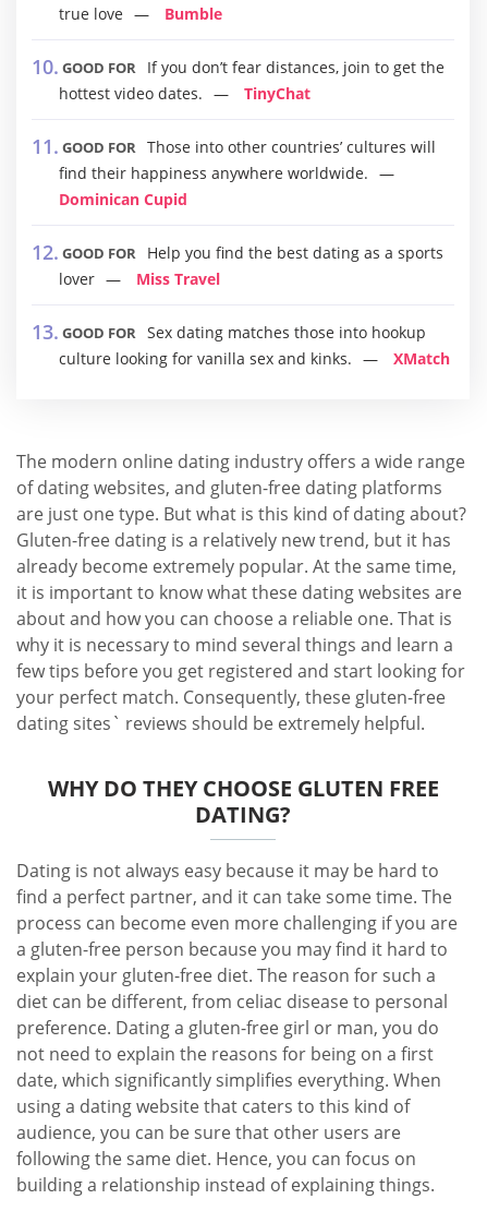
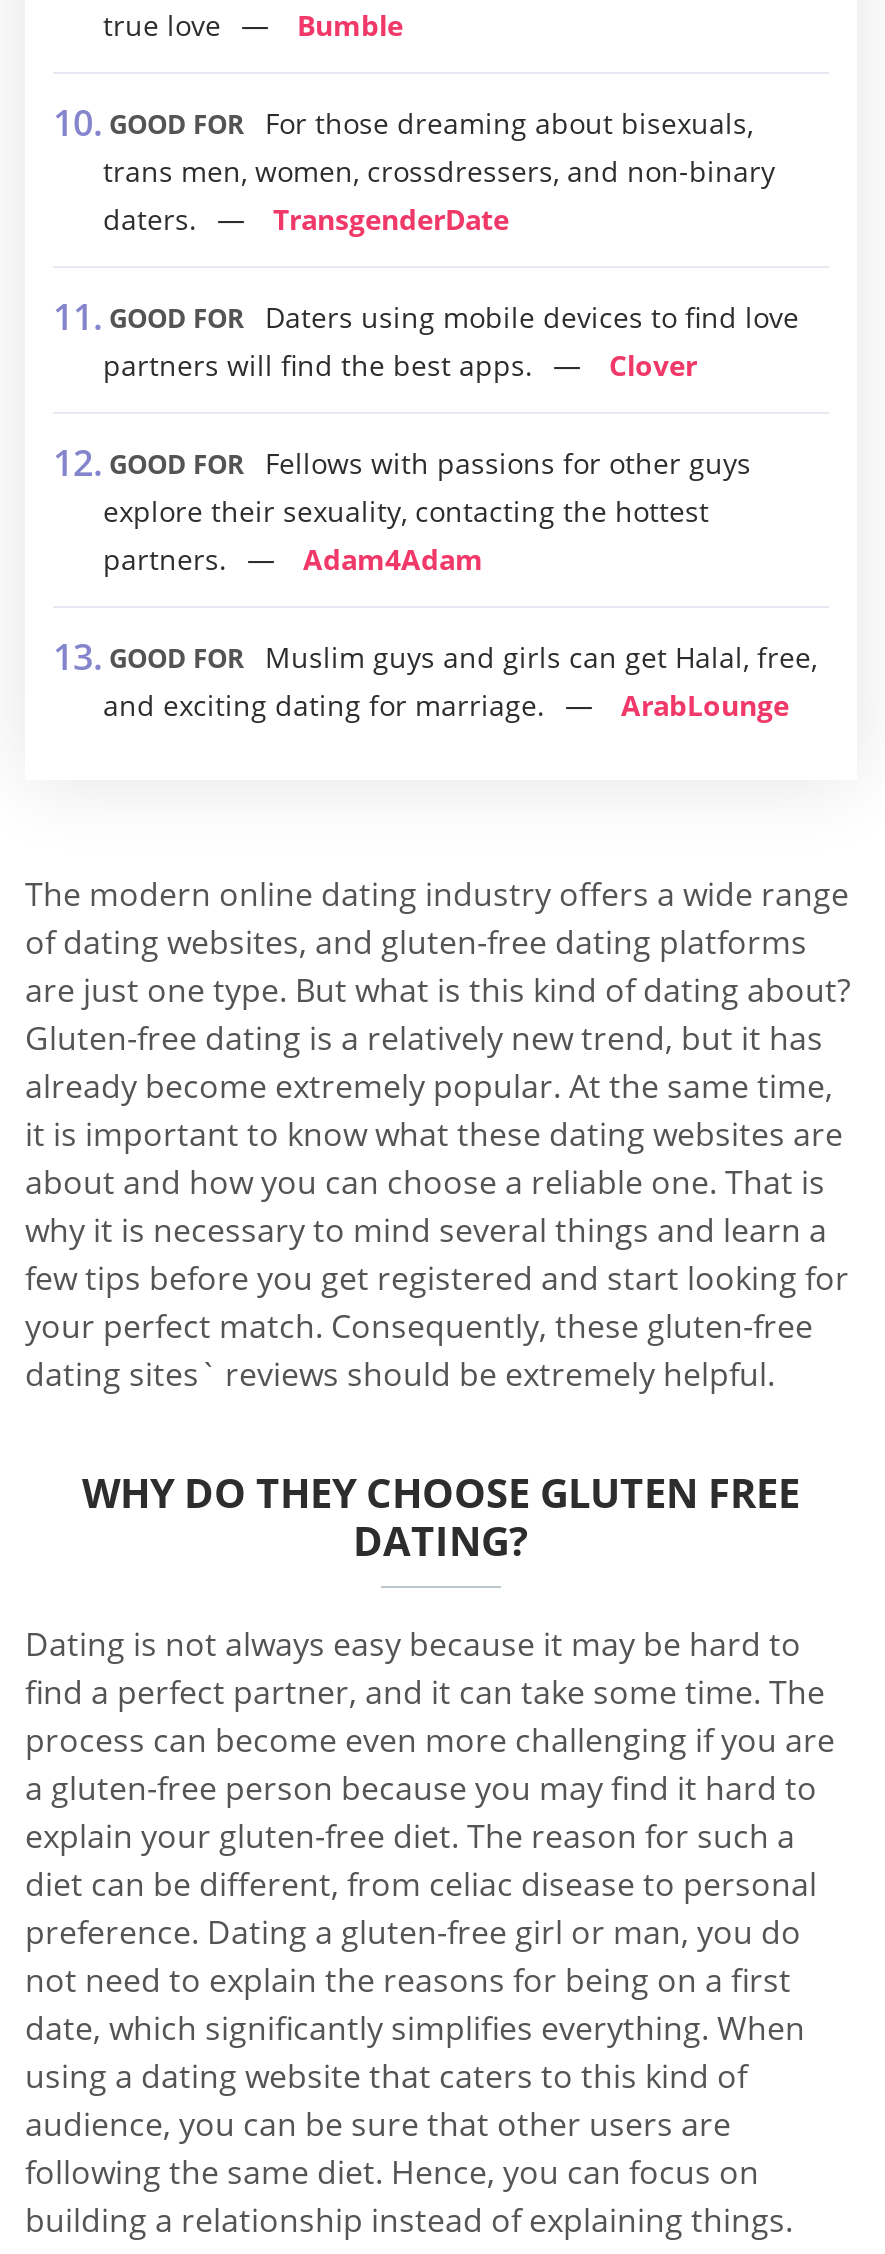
- GOOD FOR If you don’t fear distances, join to get the
- hottest video dates.
- TinyChat
+ GOOD FOR For those dreaming about bisexuals,
+ trans men, women, crossdressers, and non-binary
+ daters.
+ TransgenderDate

- GOOD FOR Those into other countries’ cultures will
- find their happiness anywhere worldwide.
- Dominican Cupid
+ GOOD FOR Daters using mobile devices to find love
+ partners will find the best apps.
+ Clover

- GOOD FOR Help you find the best dating as a sports
- lover
- Miss Travel
+ GOOD FOR Fellows with passions for other guys
+ explore their sexuality, contacting the hottest
+ partners.
+ Adam4Adam

- GOOD FOR Sex dating matches those into hookup
- culture looking for vanilla sex and kinks.
- XMatch
+ GOOD FOR Muslim guys and girls can get Halal, free,
+ and exciting dating for marriage.
+ ArabLounge
